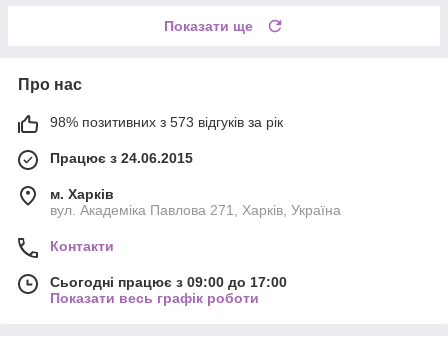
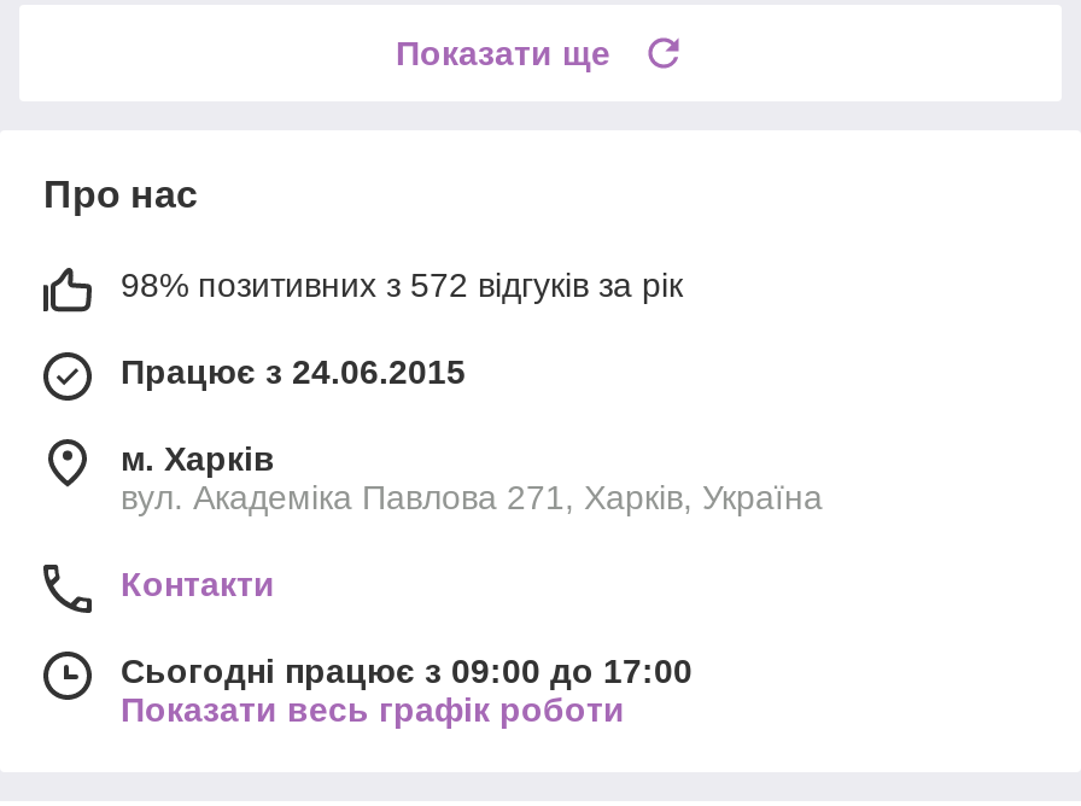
- 98% позитивних з 573 відгуків за рік
+ 98% позитивних з 572 відгуків за рік
